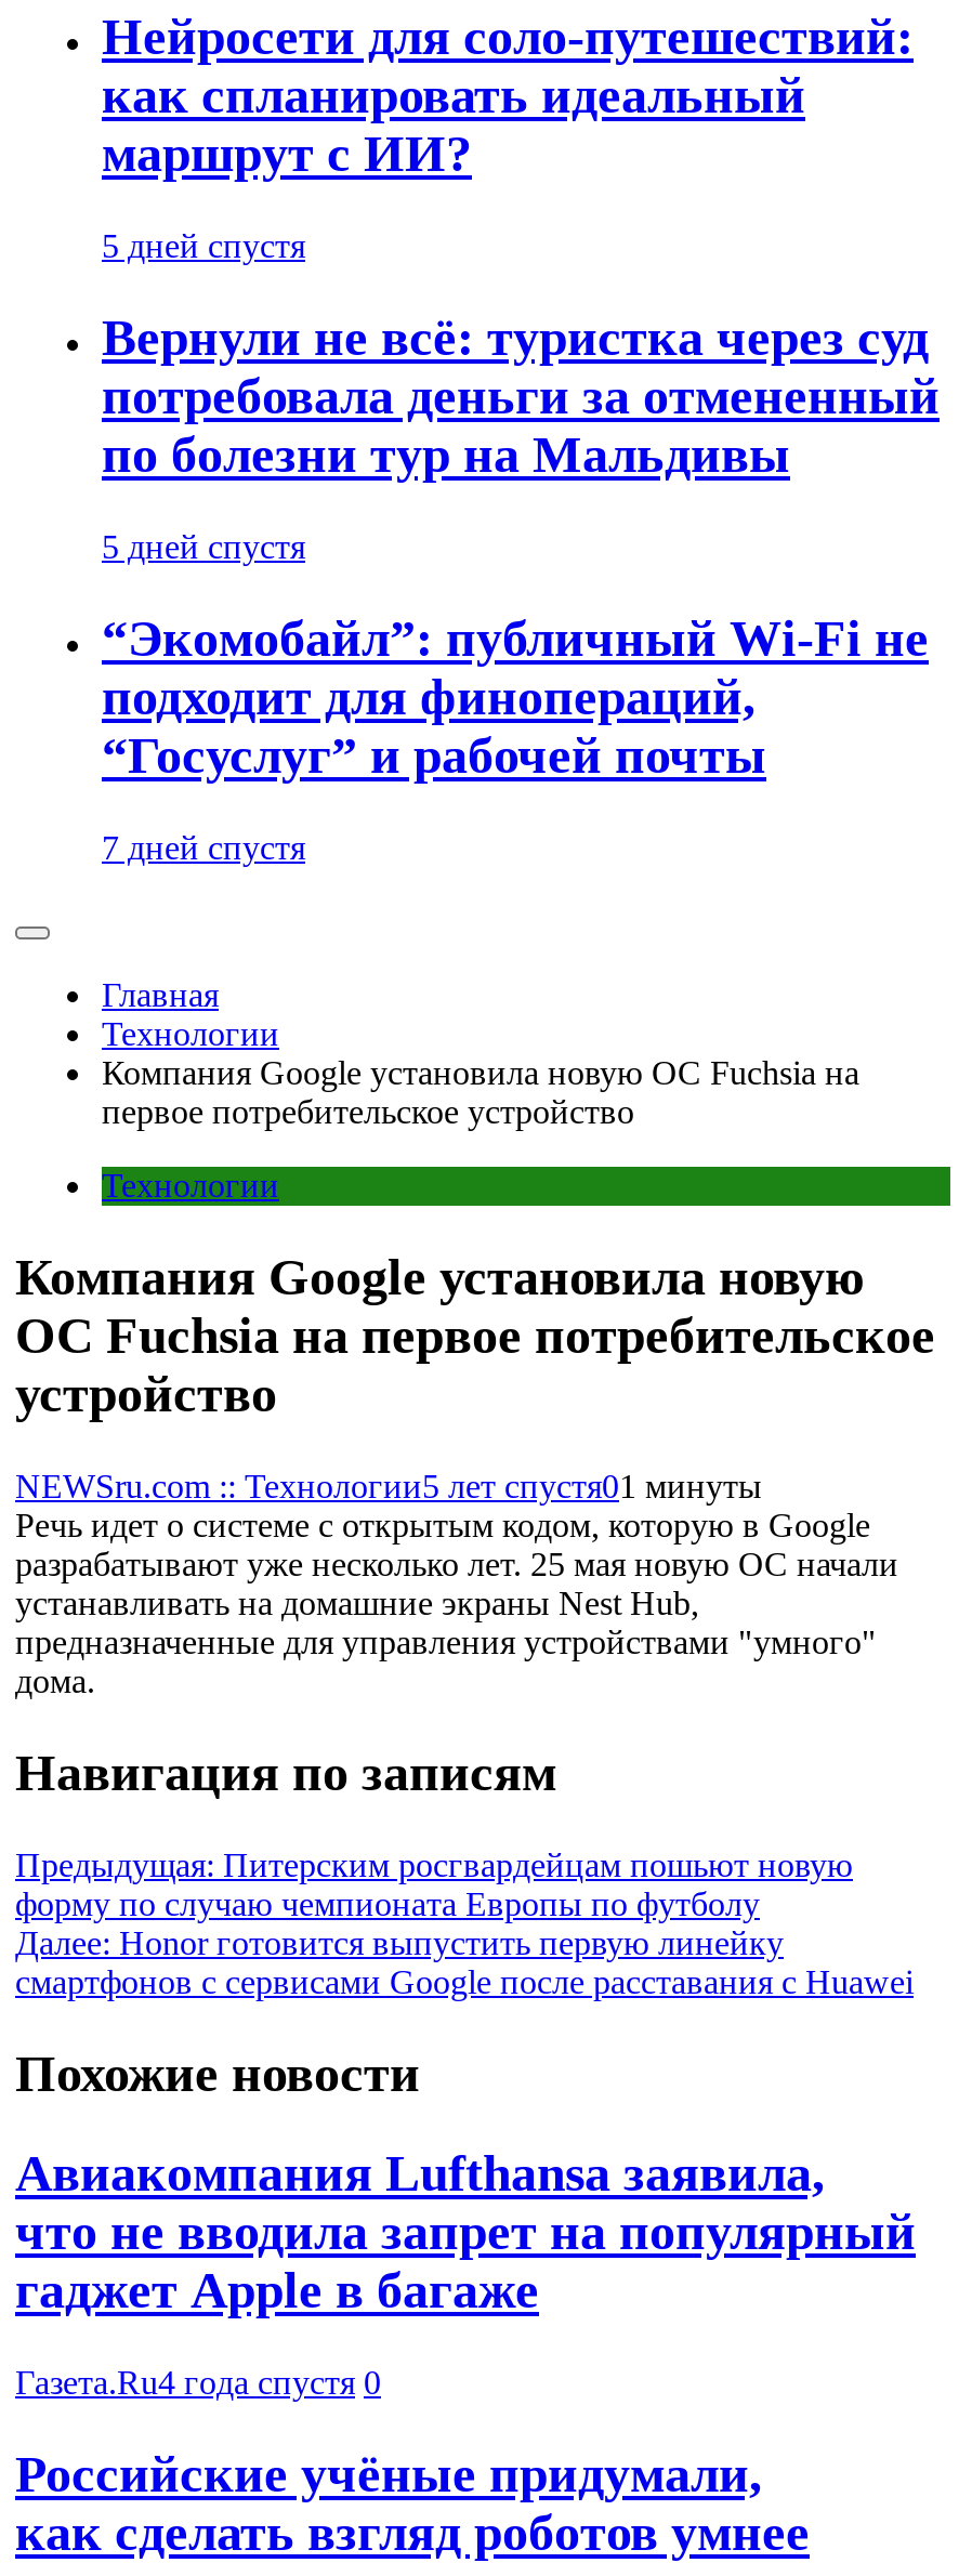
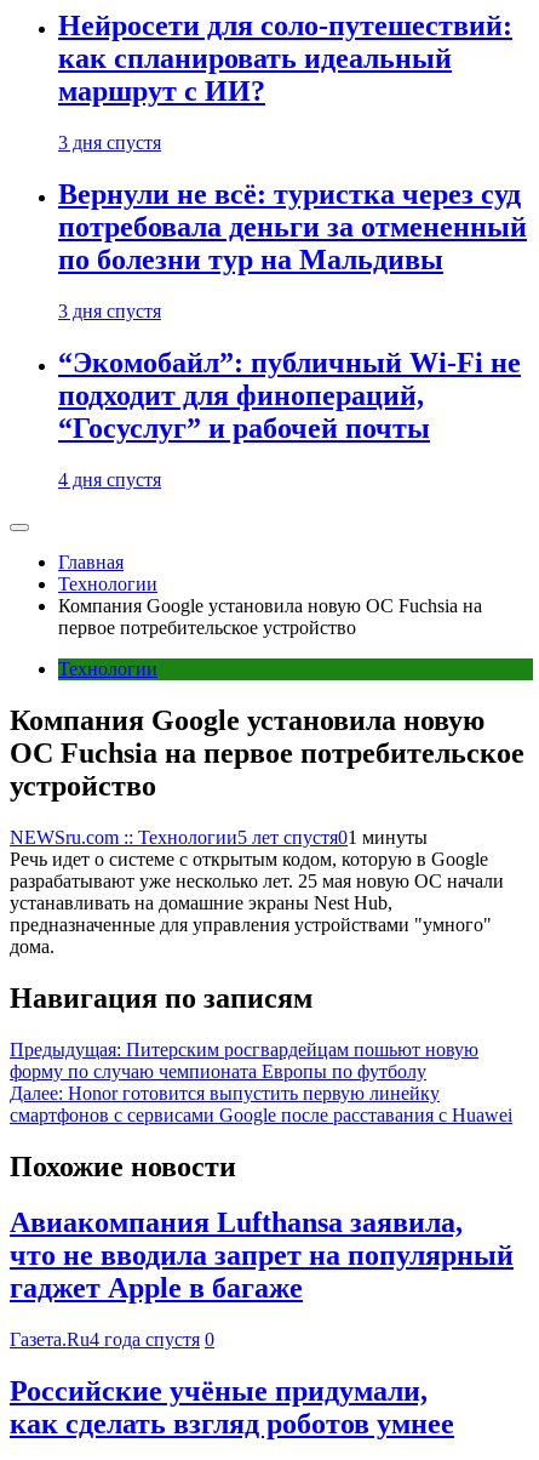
- 5 дней спустя
+ 3 дня спустя

- 5 дней спустя
+ 3 дня спустя

- 7 дней спустя
+ 4 дня спустя
